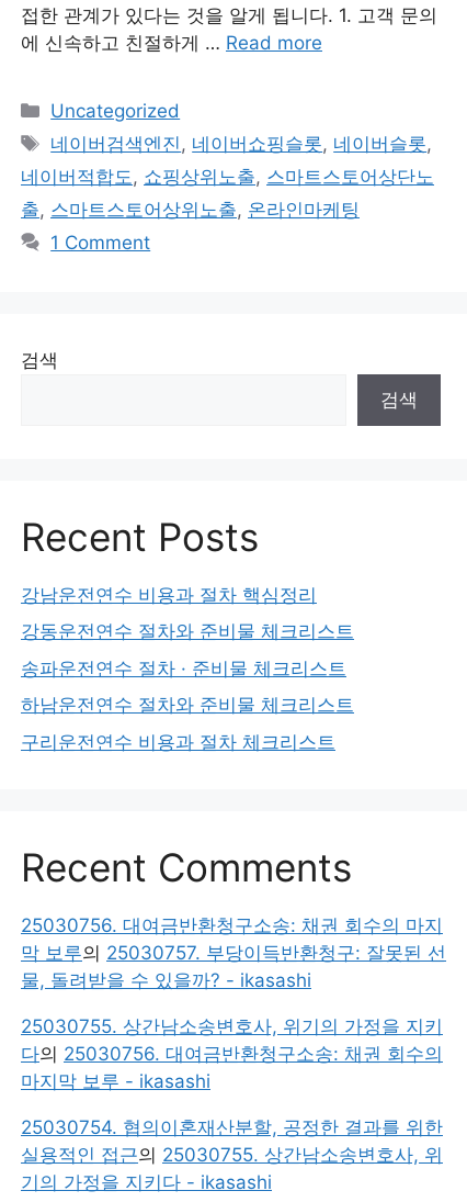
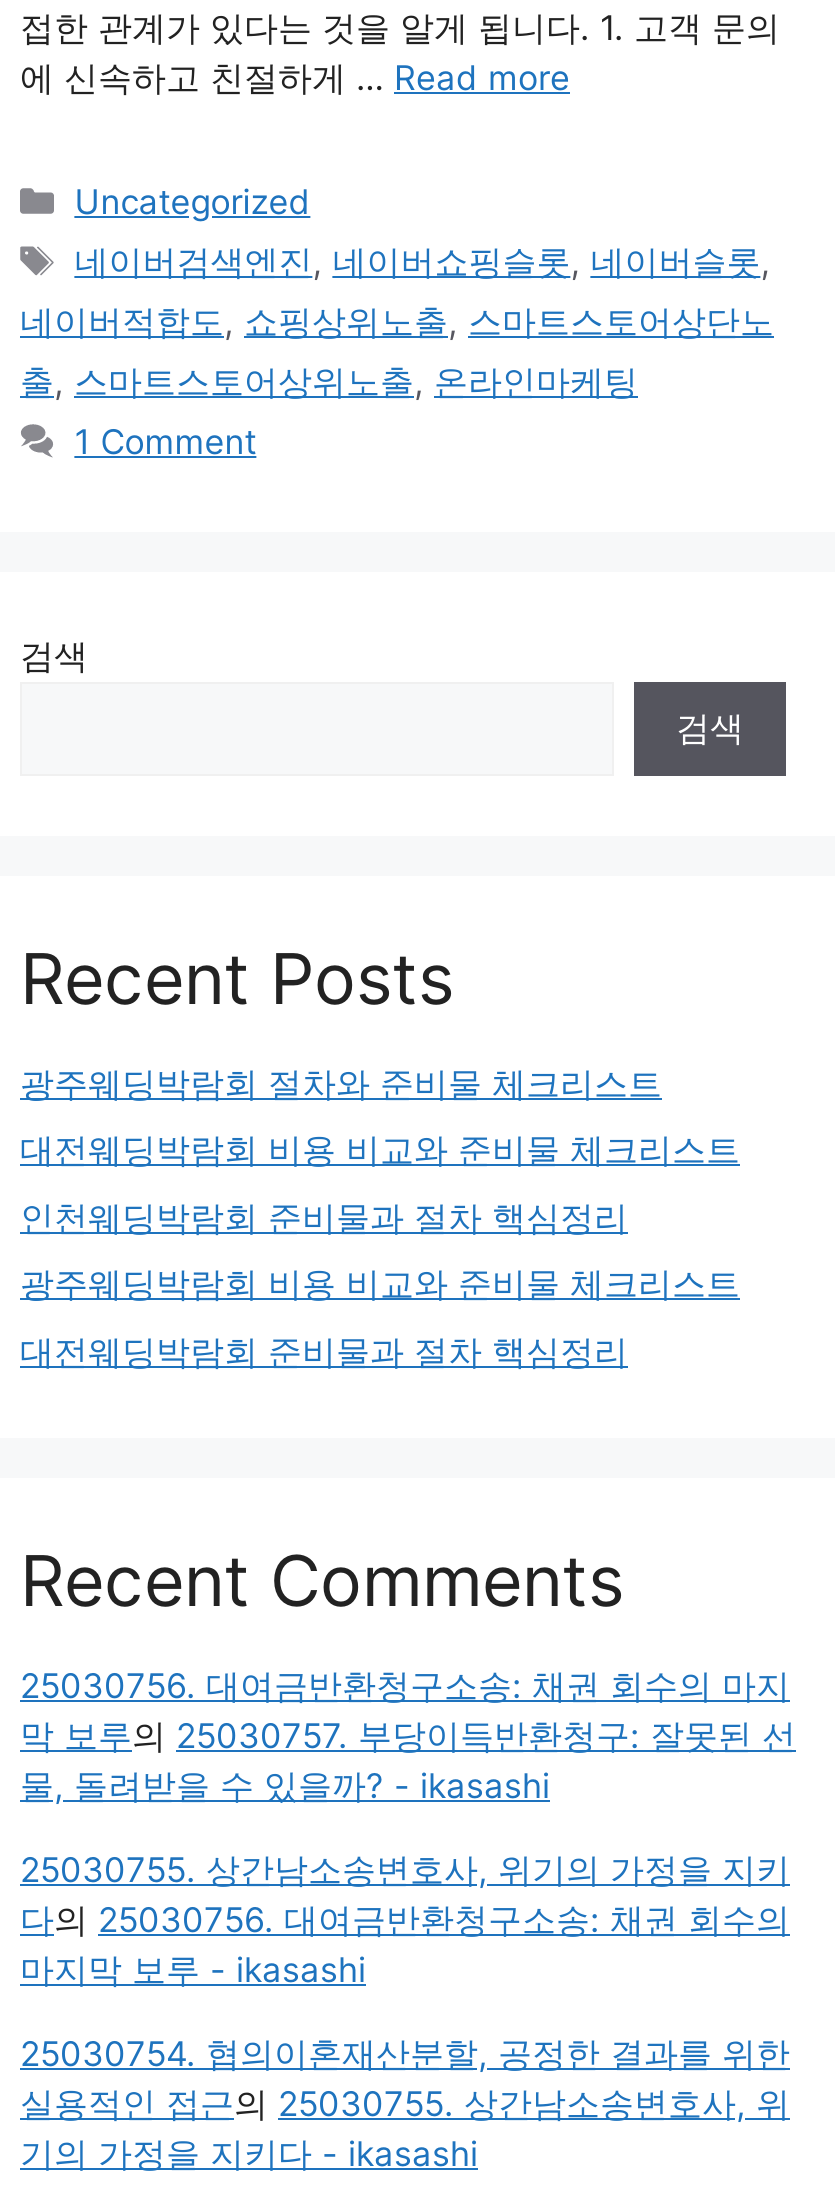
- 강남운전연수 비용과 절차 핵심정리
+ 광주웨딩박람회 절차와 준비물 체크리스트

- 강동운전연수 절차와 준비물 체크리스트
+ 대전웨딩박람회 비용 비교와 준비물 체크리스트

- 송파운전연수 절차 · 준비물 체크리스트
+ 인천웨딩박람회 준비물과 절차 핵심정리

- 하남운전연수 절차와 준비물 체크리스트
+ 광주웨딩박람회 비용 비교와 준비물 체크리스트

- 구리운전연수 비용과 절차 체크리스트
+ 대전웨딩박람회 준비물과 절차 핵심정리
